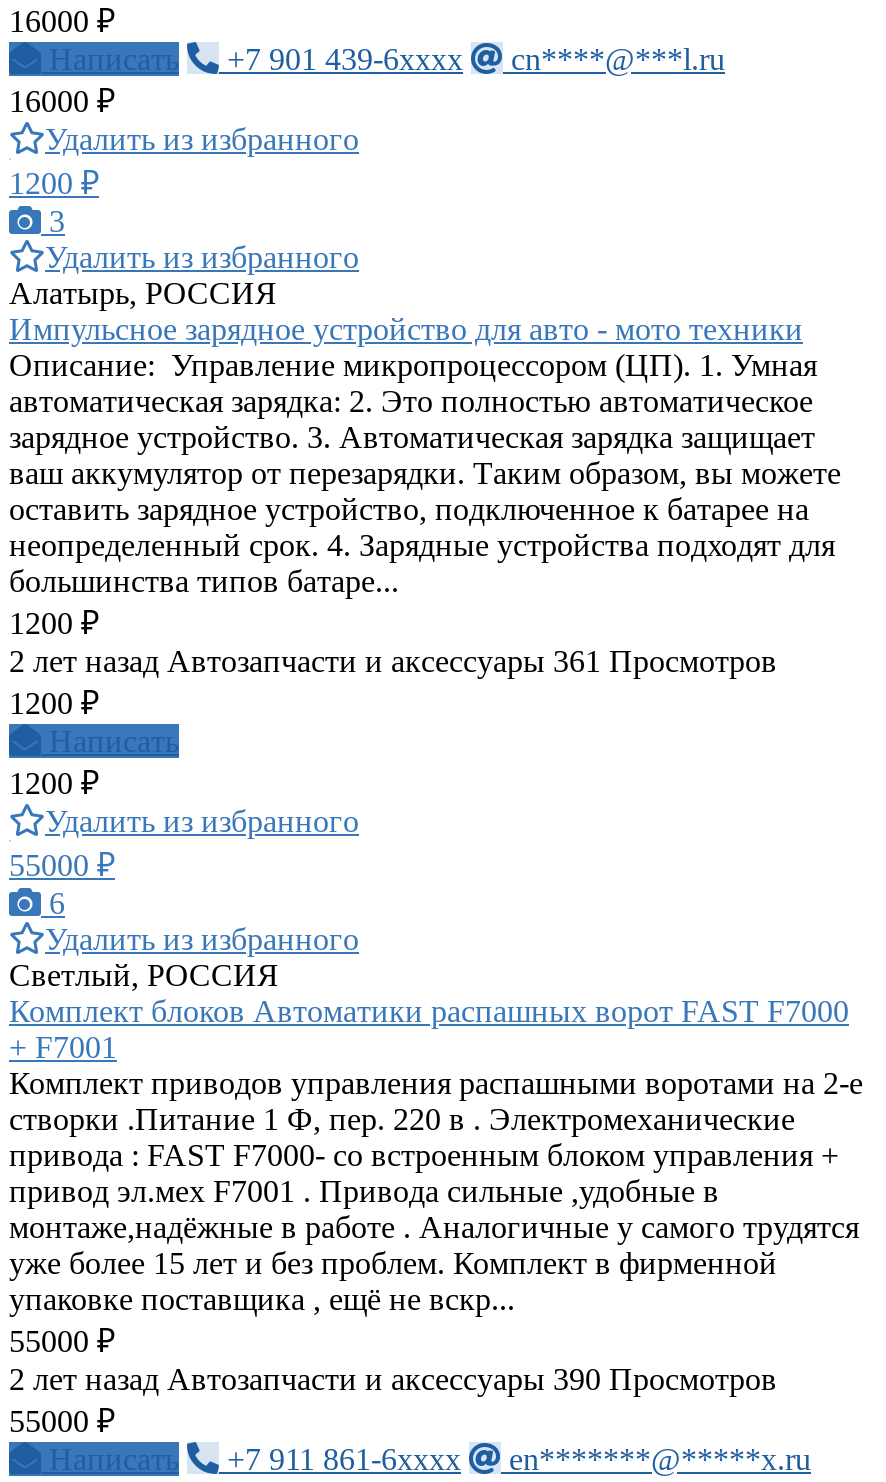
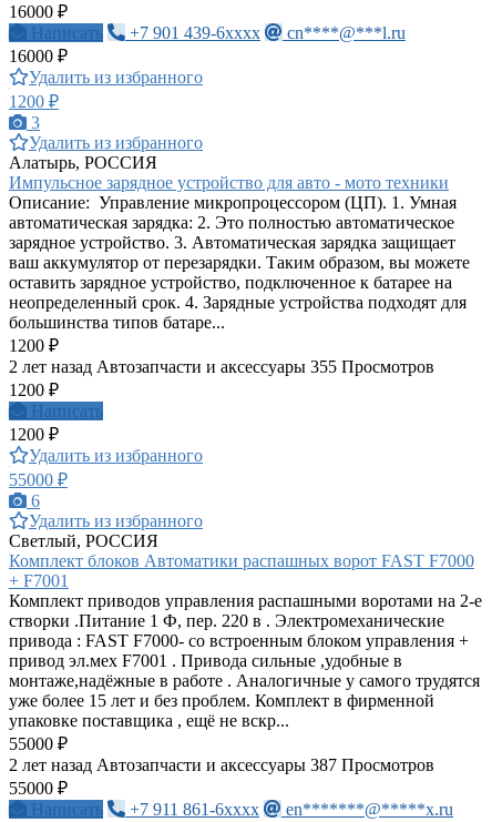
- 2 лет назад Автозапчасти и аксессуары 361 Просмотров
+ 2 лет назад Автозапчасти и аксессуары 355 Просмотров

- 2 лет назад Автозапчасти и аксессуары 390 Просмотров
+ 2 лет назад Автозапчасти и аксессуары 387 Просмотров
